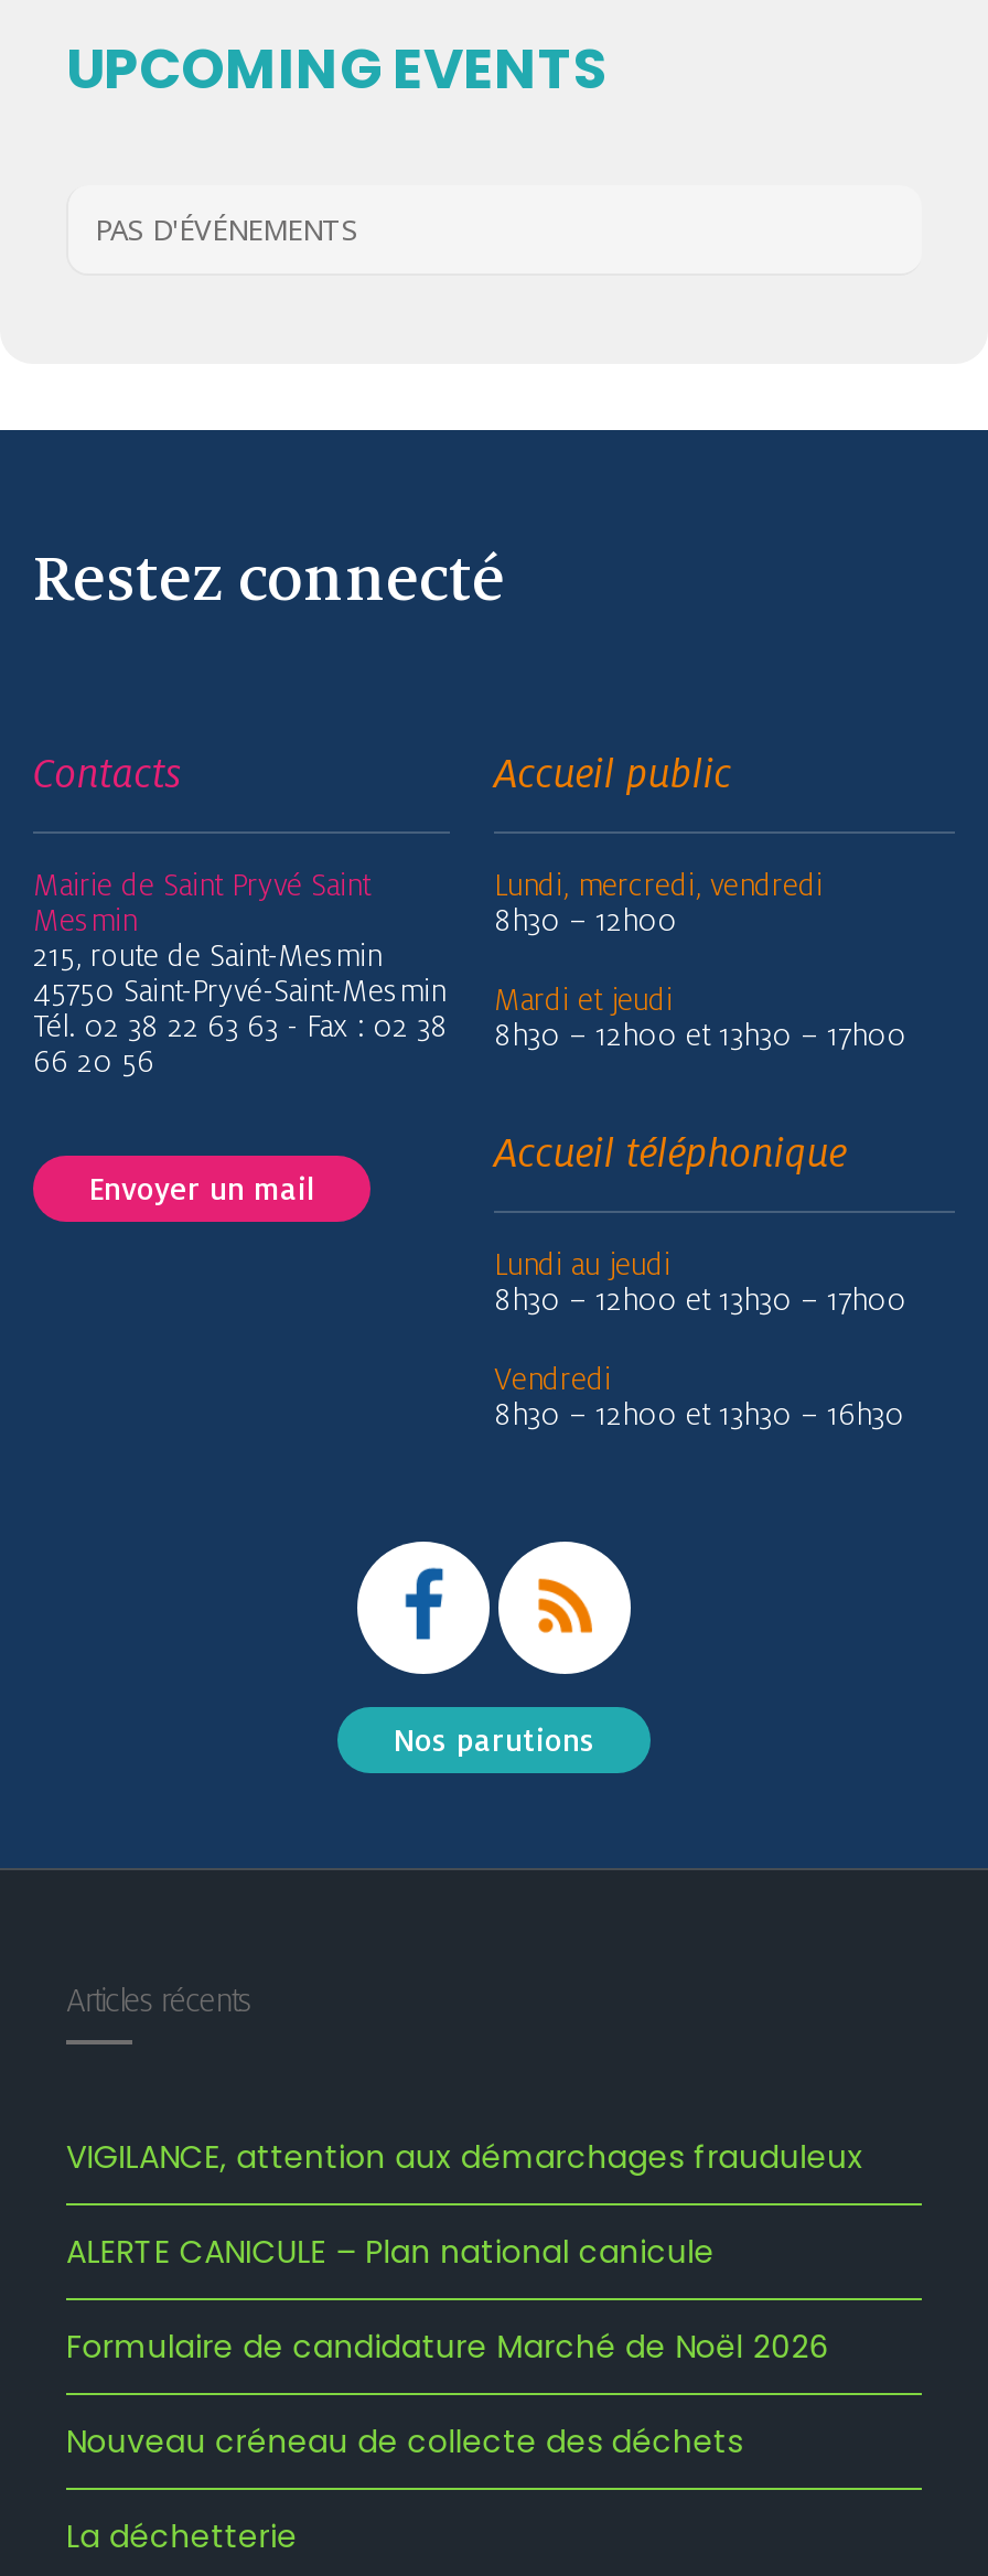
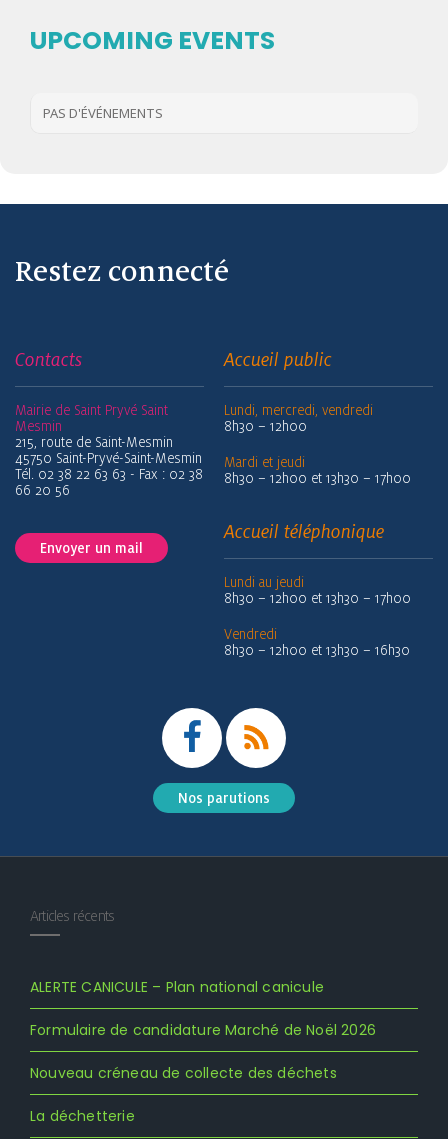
- VIGILANCE, attention aux démarchages frauduleux
